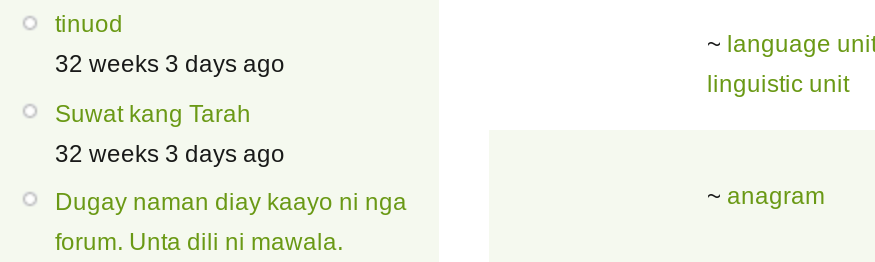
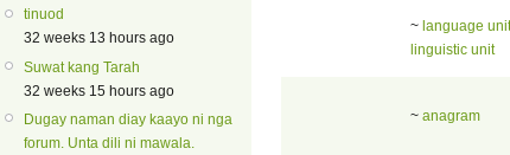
- 32 weeks 3 days ago
+ 32 weeks 13 hours ago

- 32 weeks 3 days ago
+ 32 weeks 15 hours ago
